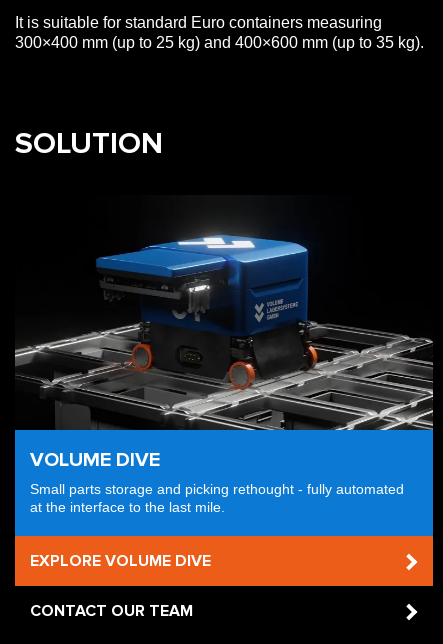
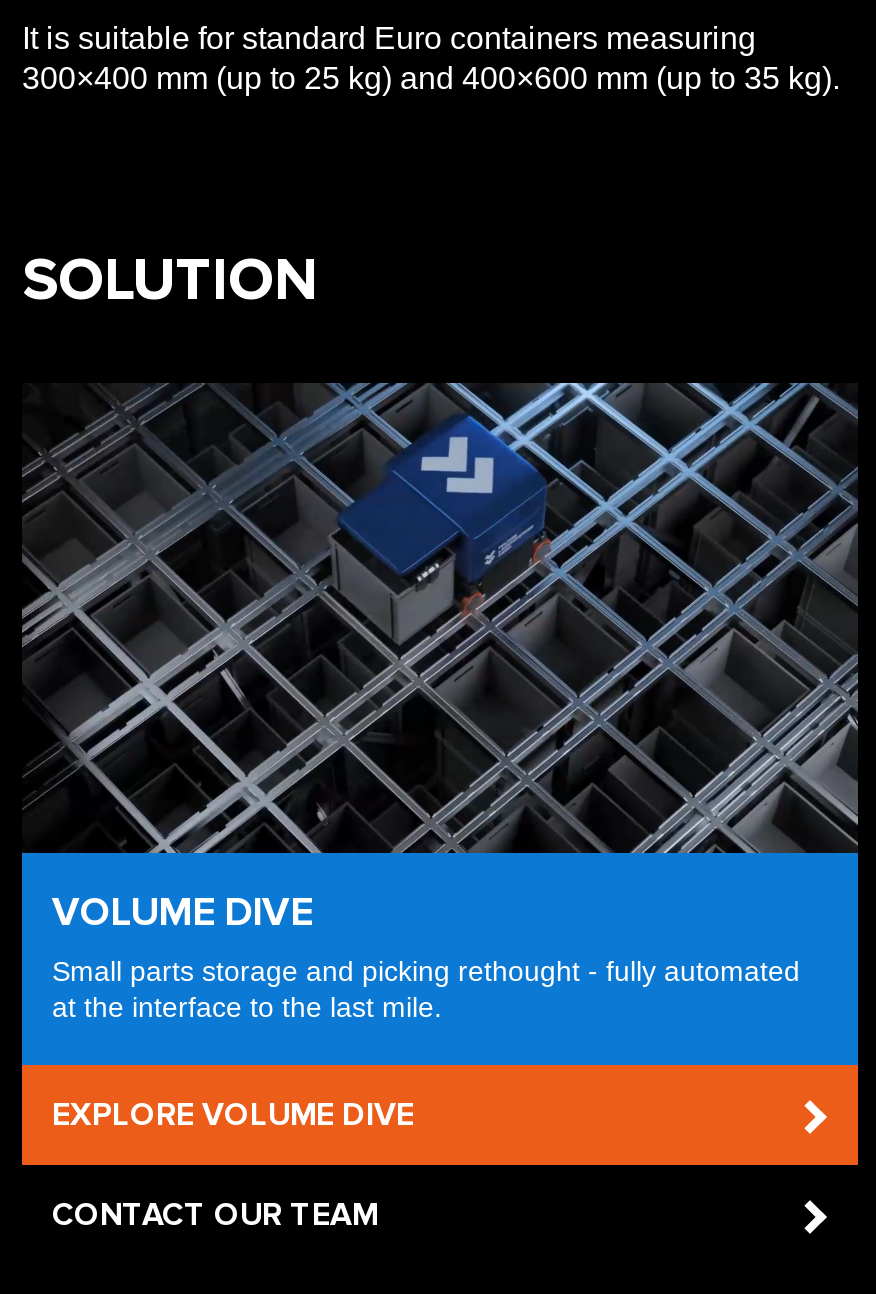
- [image]
+ [image]
